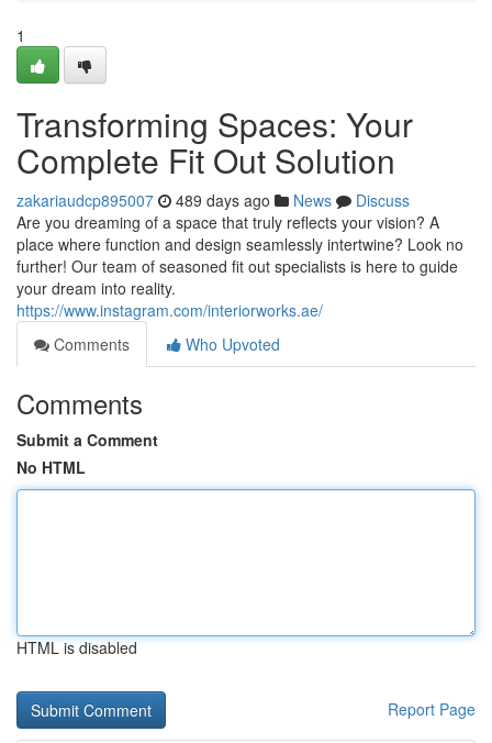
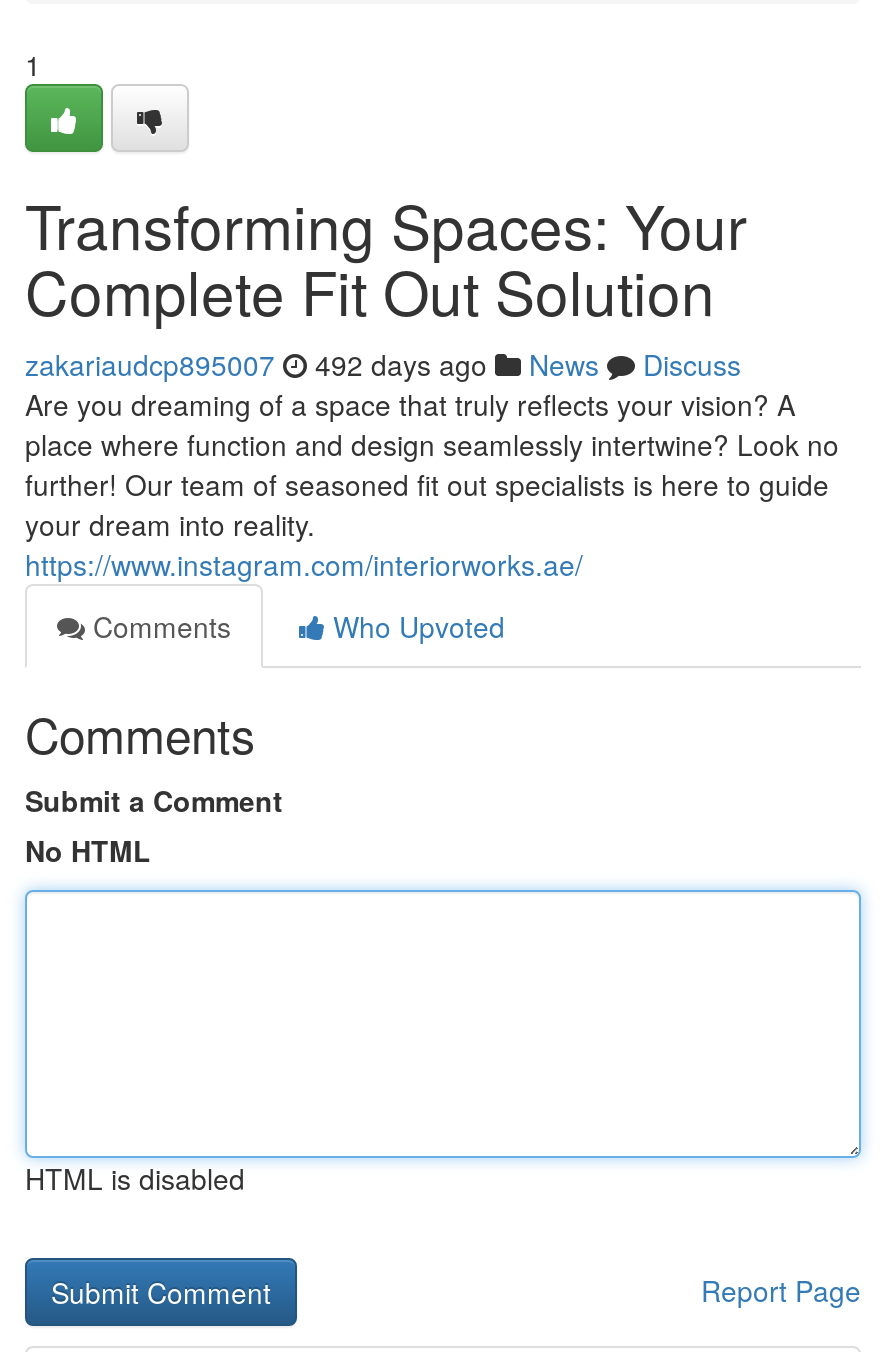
- zakariaudcp895007 489 days ago News Discuss
+ zakariaudcp895007 492 days ago News Discuss
